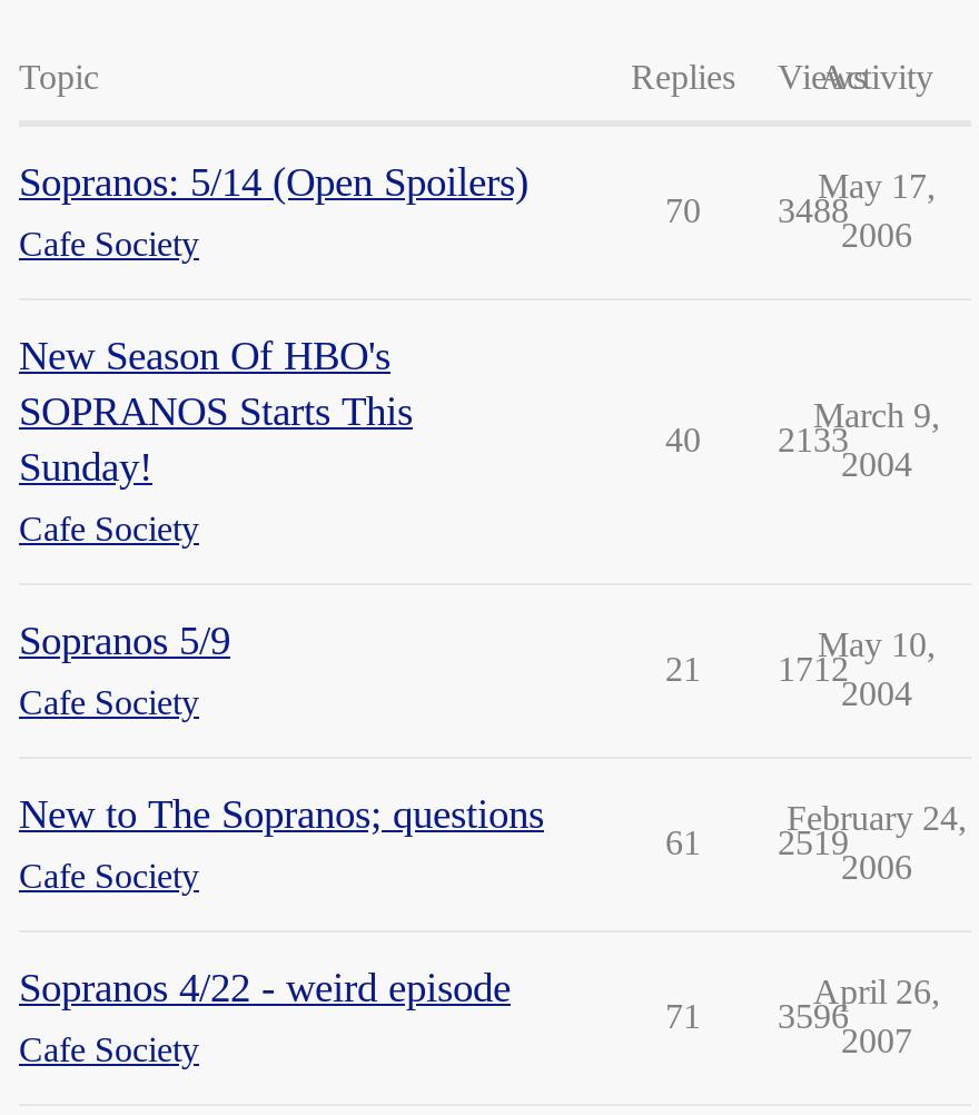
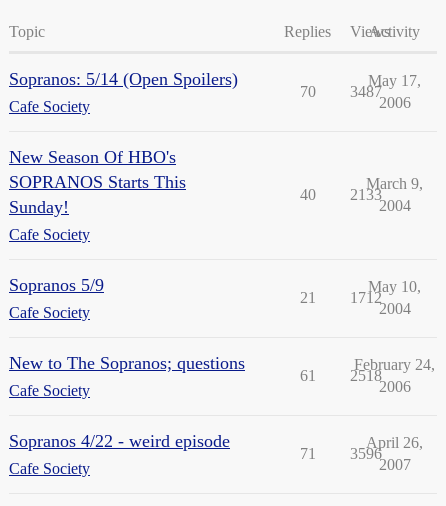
- 3488
+ 3487

- 2519
+ 2518
